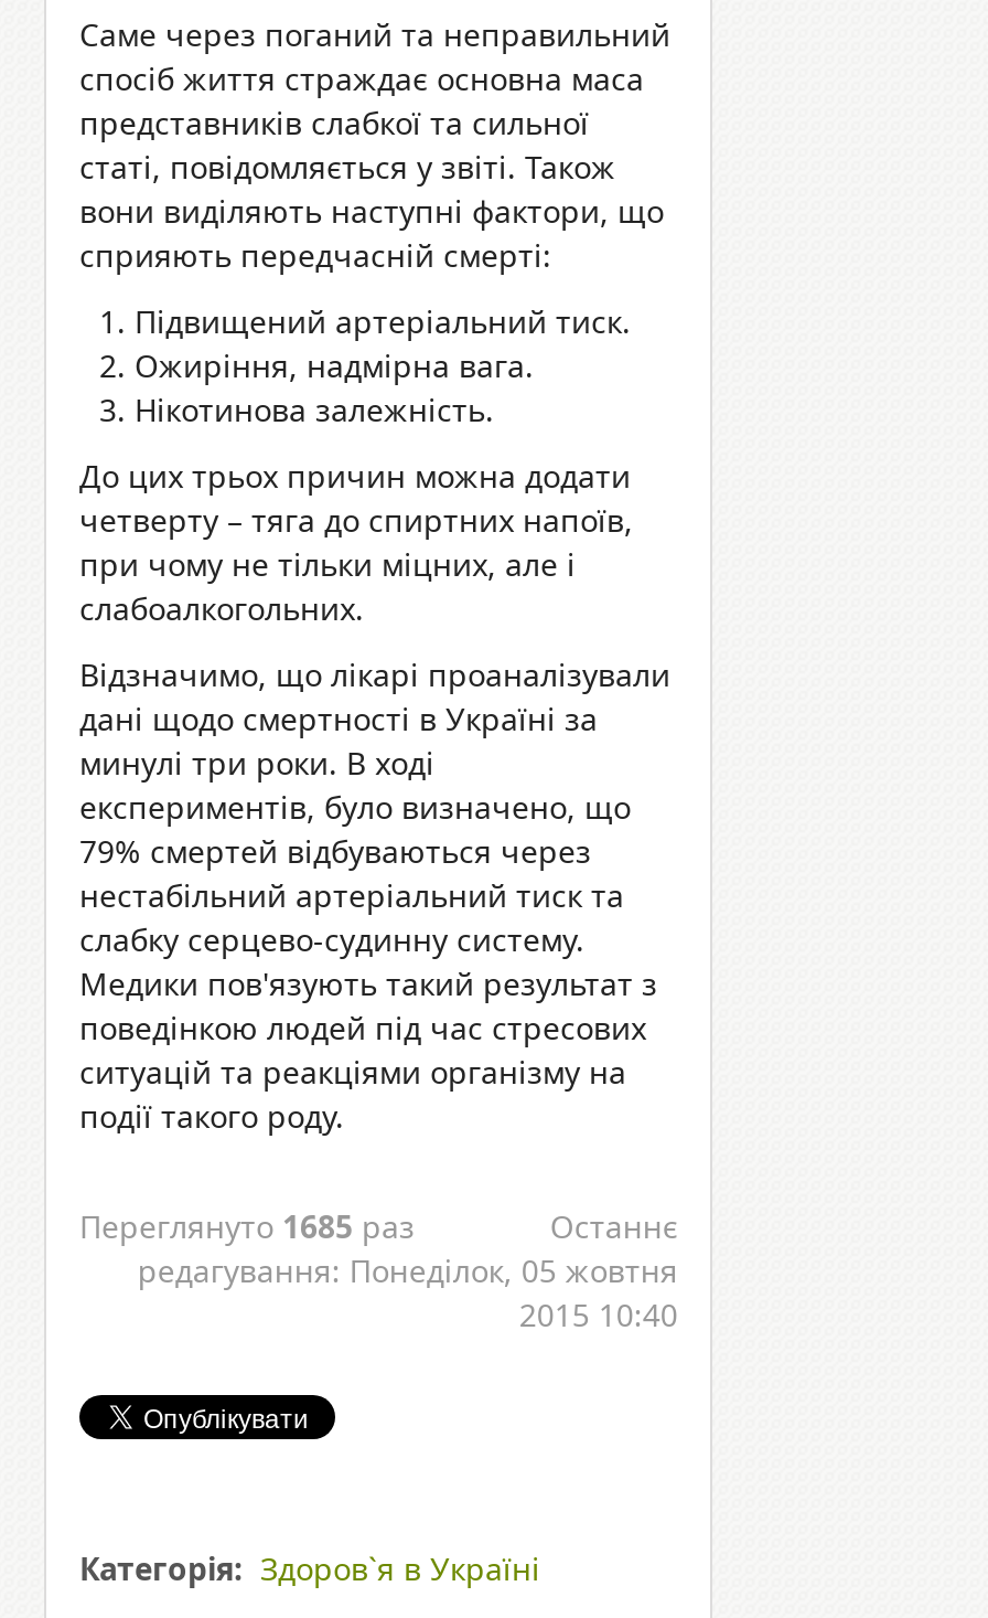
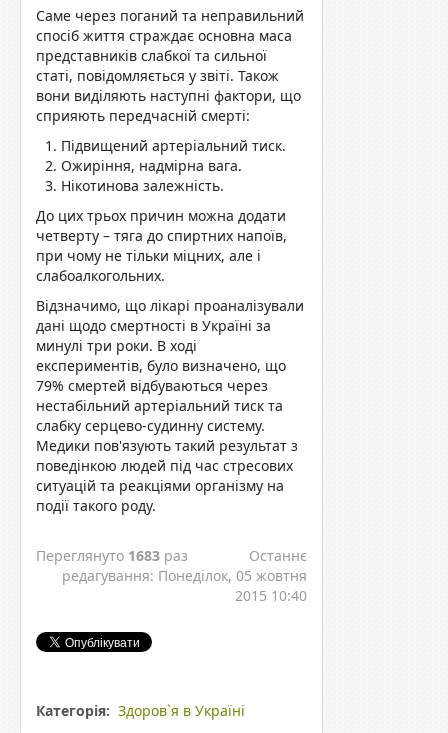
- Переглянуто 1685 раз
+ Переглянуто 1683 раз
